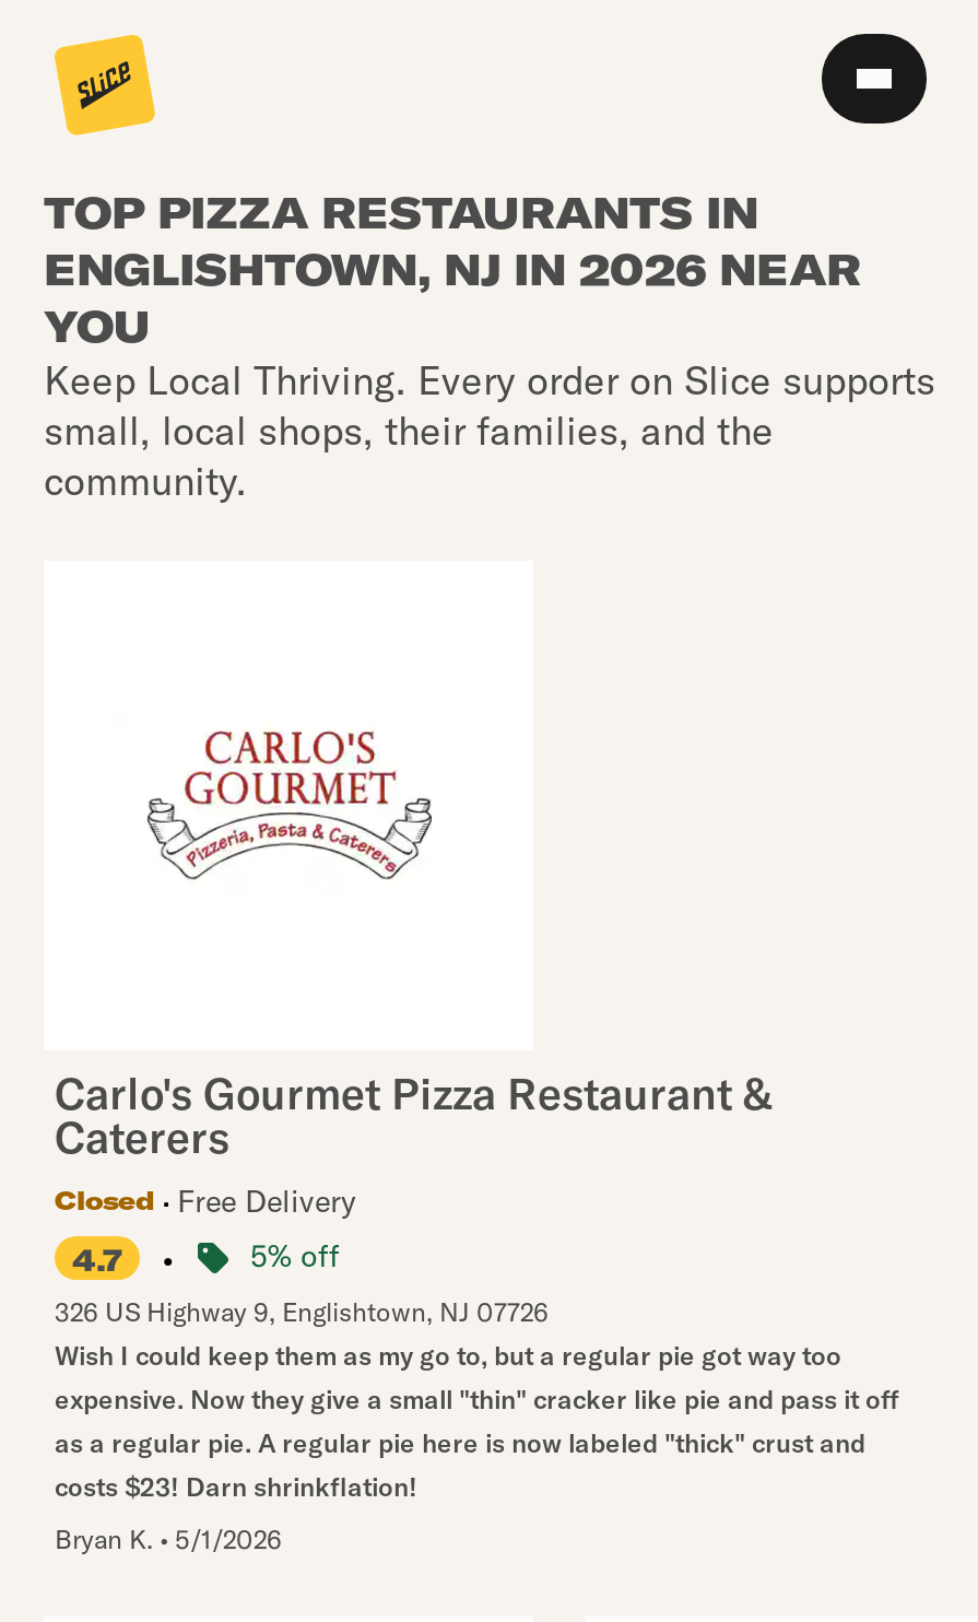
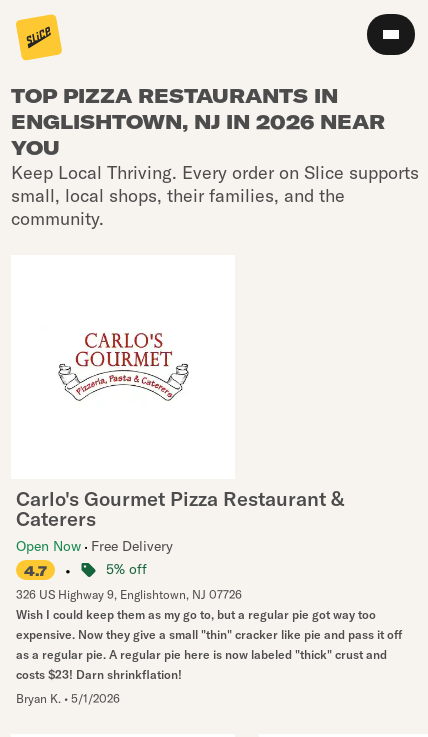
- Closed
- Free Delivery
+ Open Now Free Delivery
